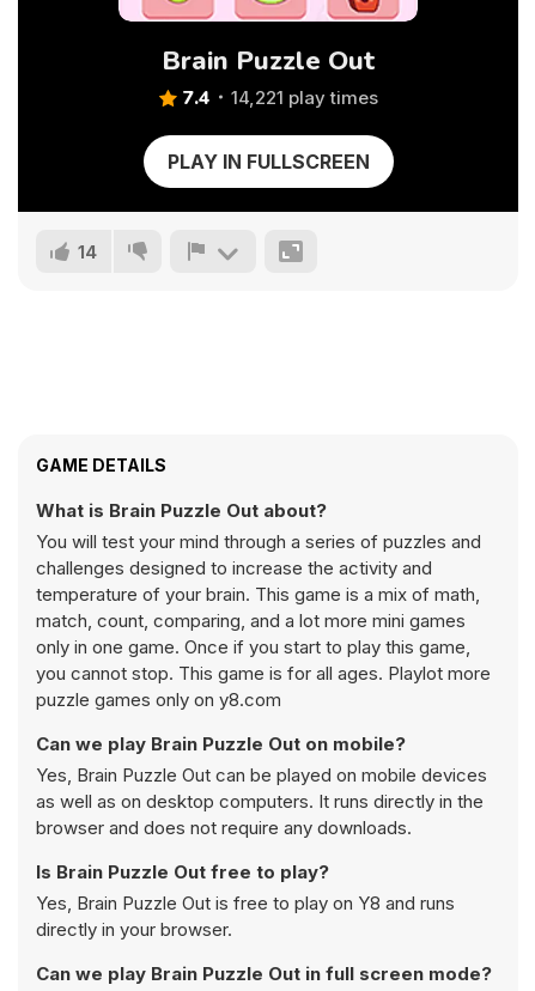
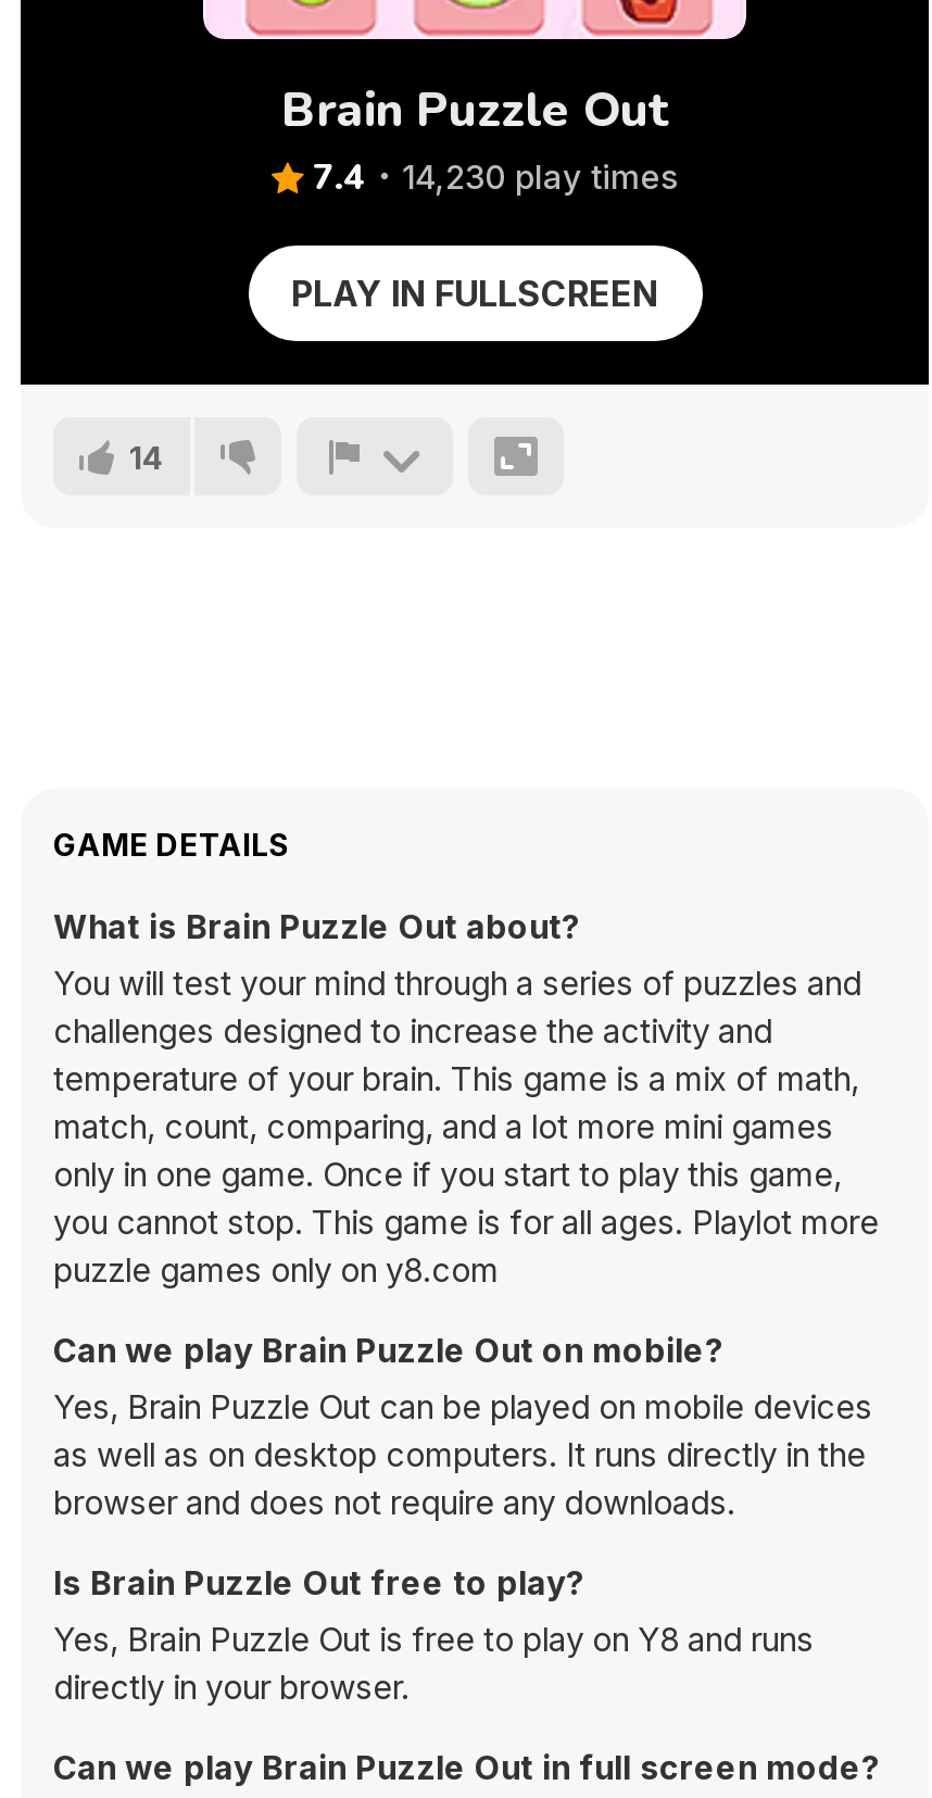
- 7.4 14,221 play times
+ 7.4 14,230 play times
